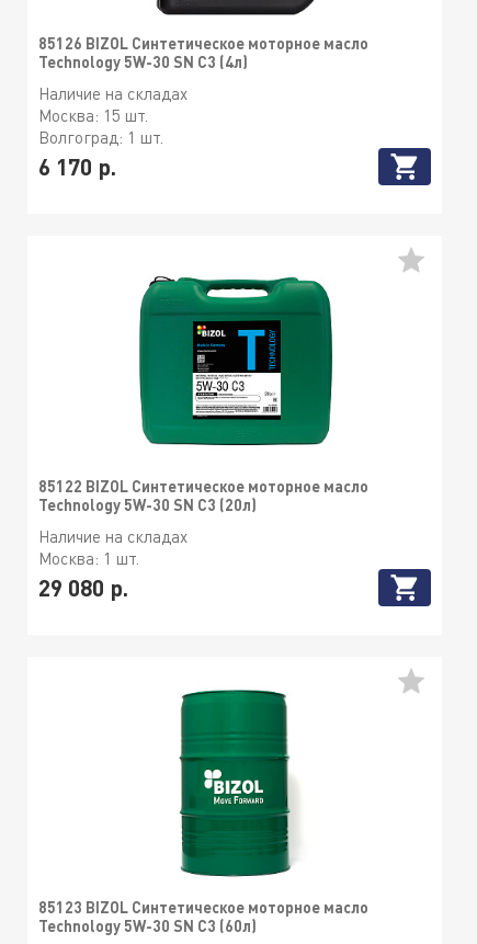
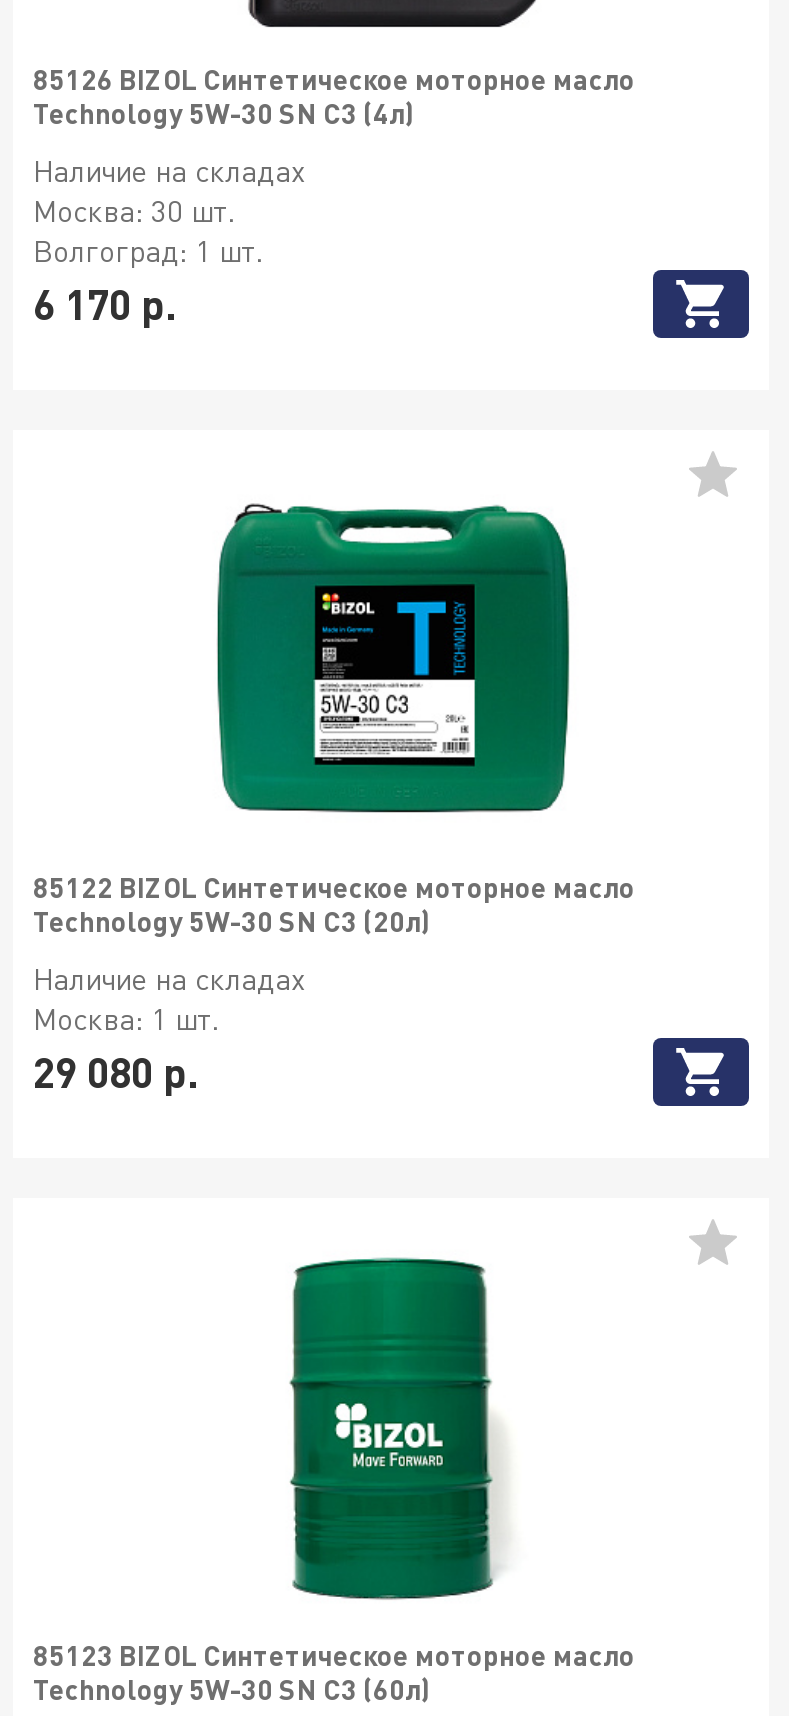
- Москва: 15 шт.
+ Москва: 30 шт.
